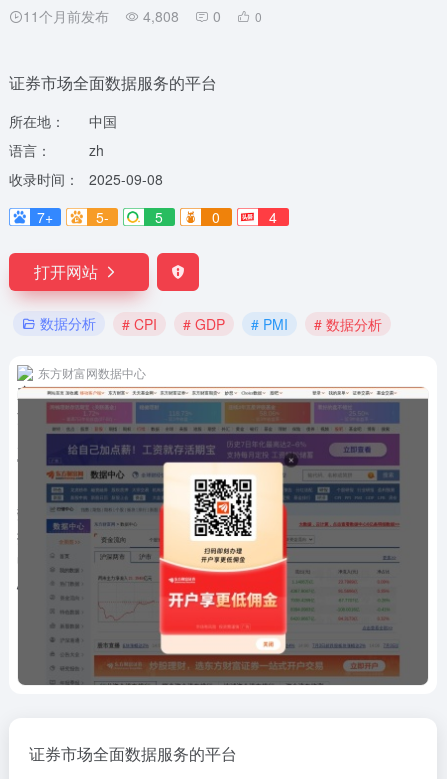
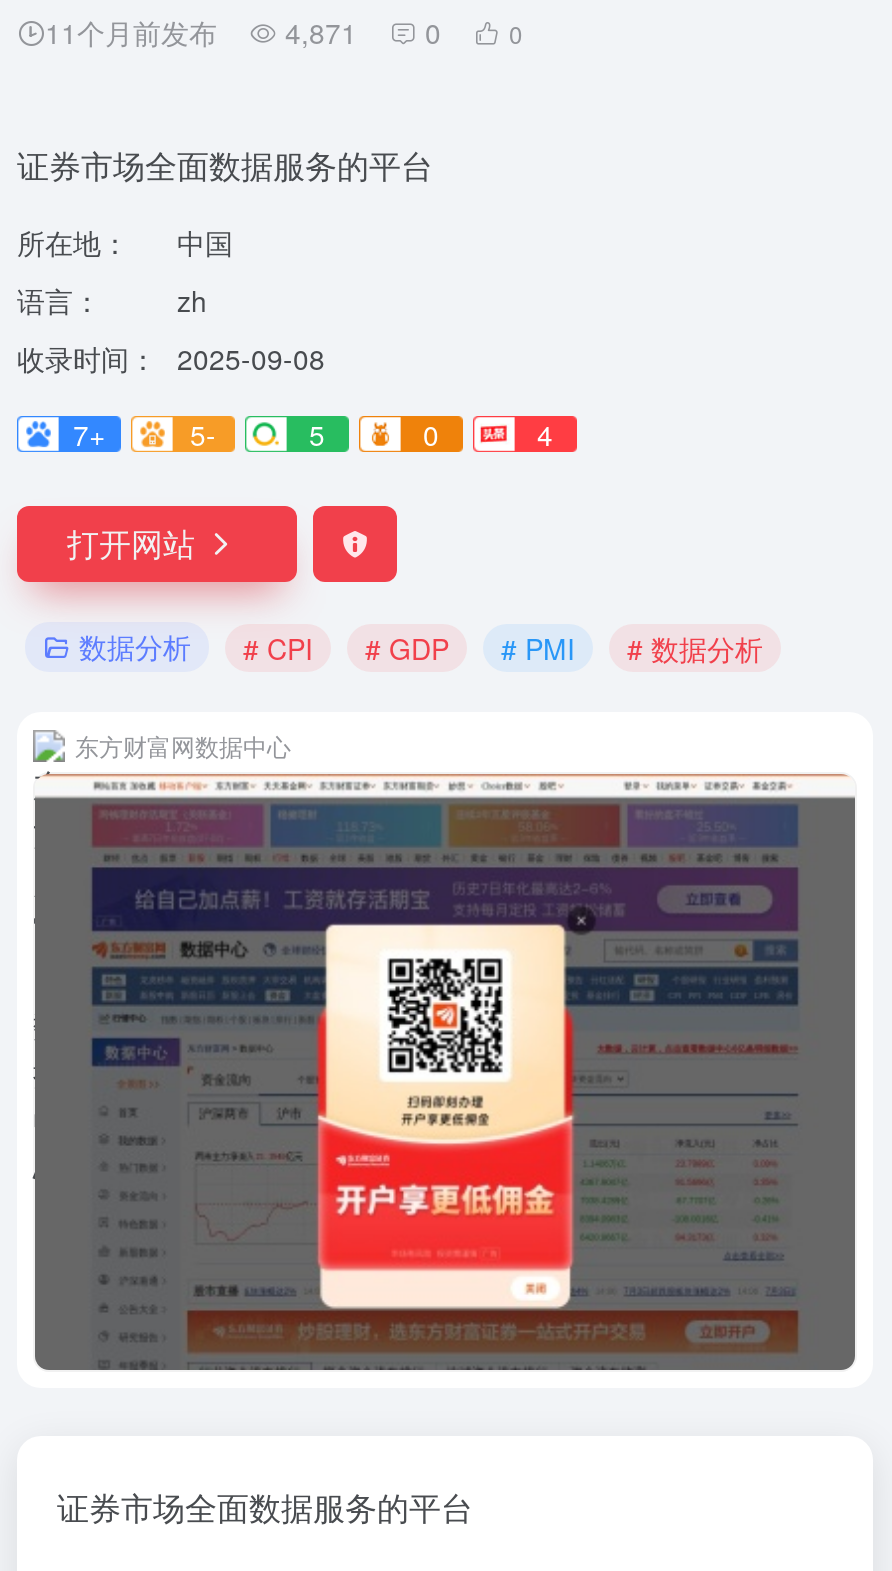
- 11个月前发布 4,808 0 0
+ 11个月前发布 4,871 0 0
